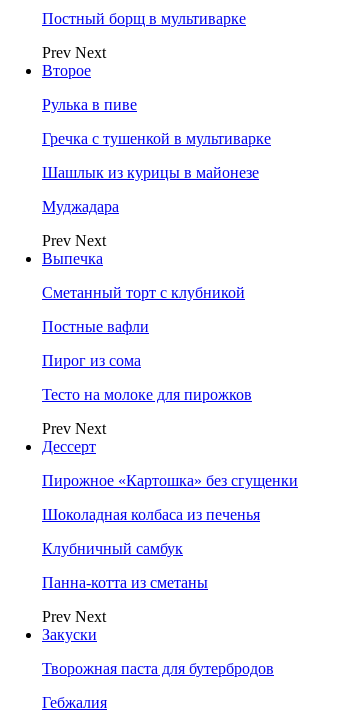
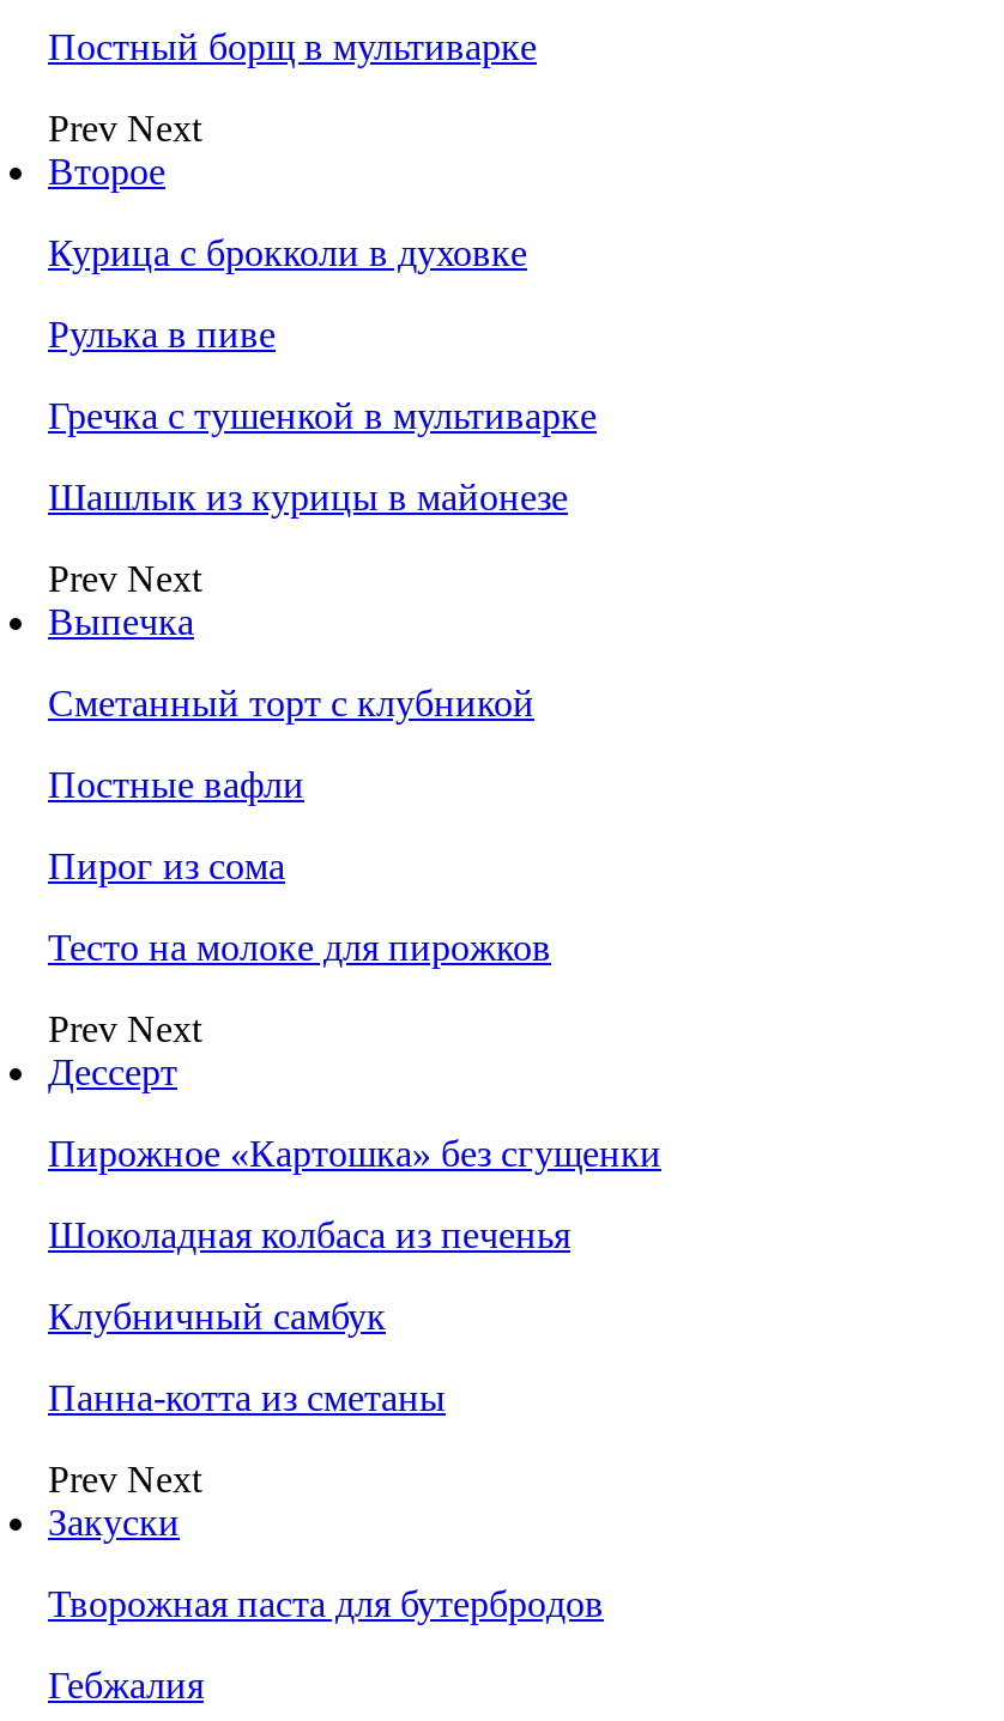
+ Курица с брокколи в духовке

moved down: Рулька в пиве | Гречка с тушенкой в мультиварке | Шашлык из курицы в майонезе

- Муджадара
